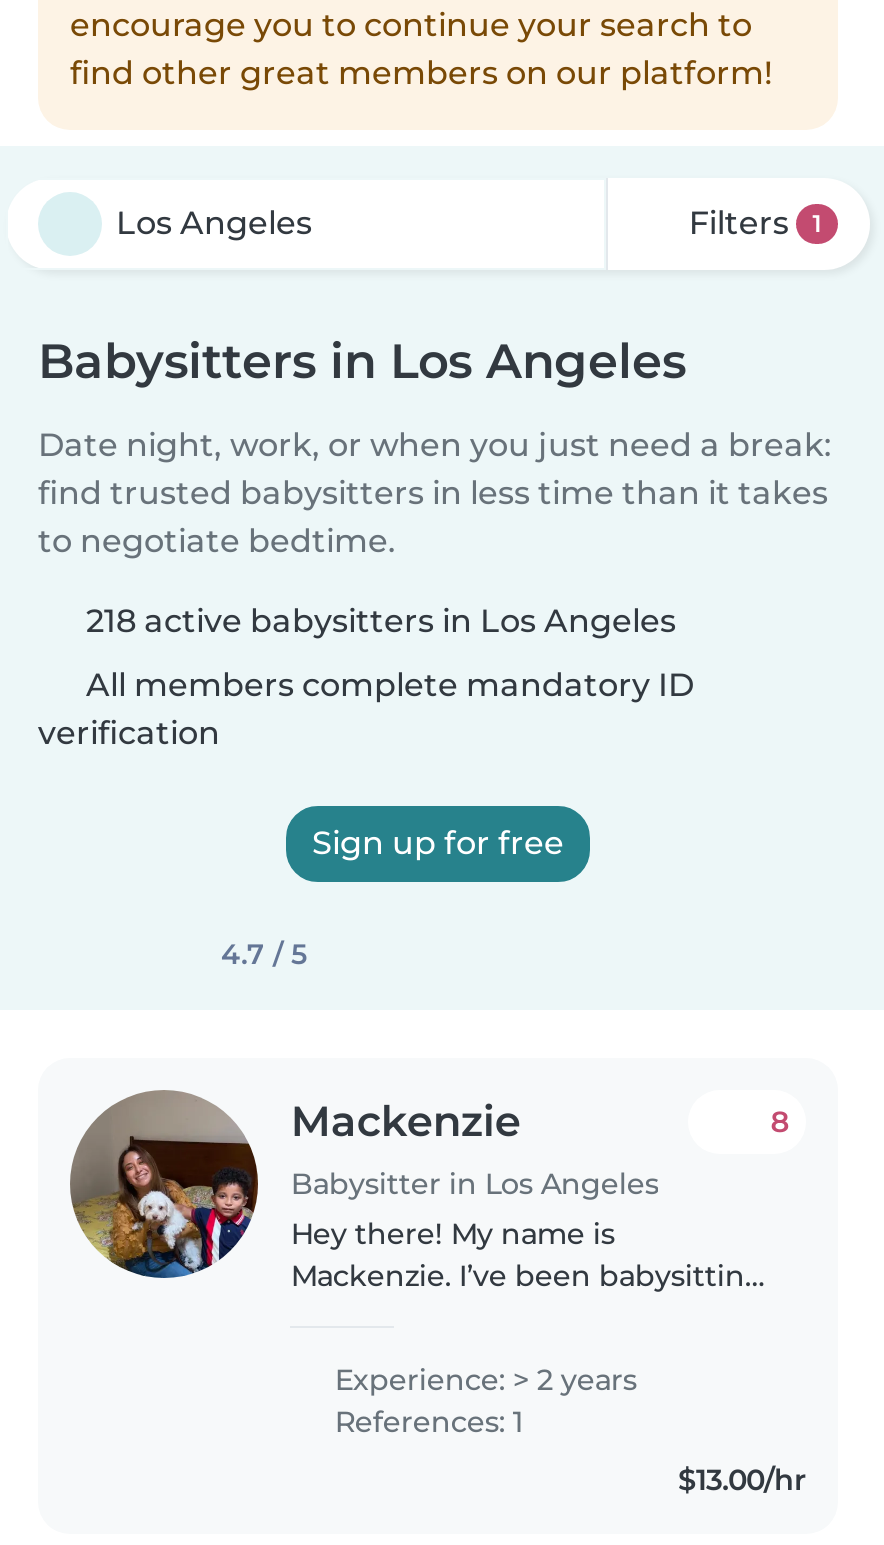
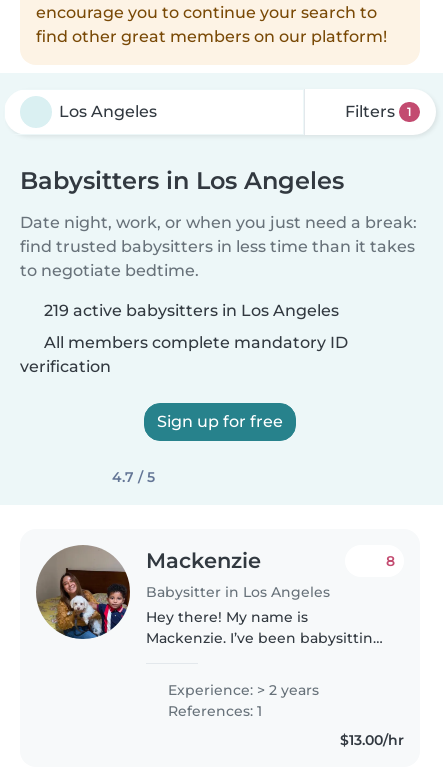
- 218 active babysitters in Los Angeles
+ 219 active babysitters in Los Angeles
